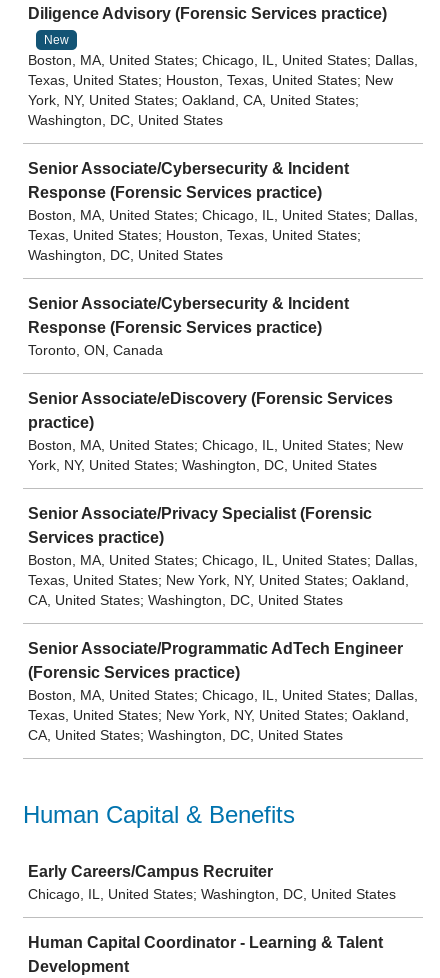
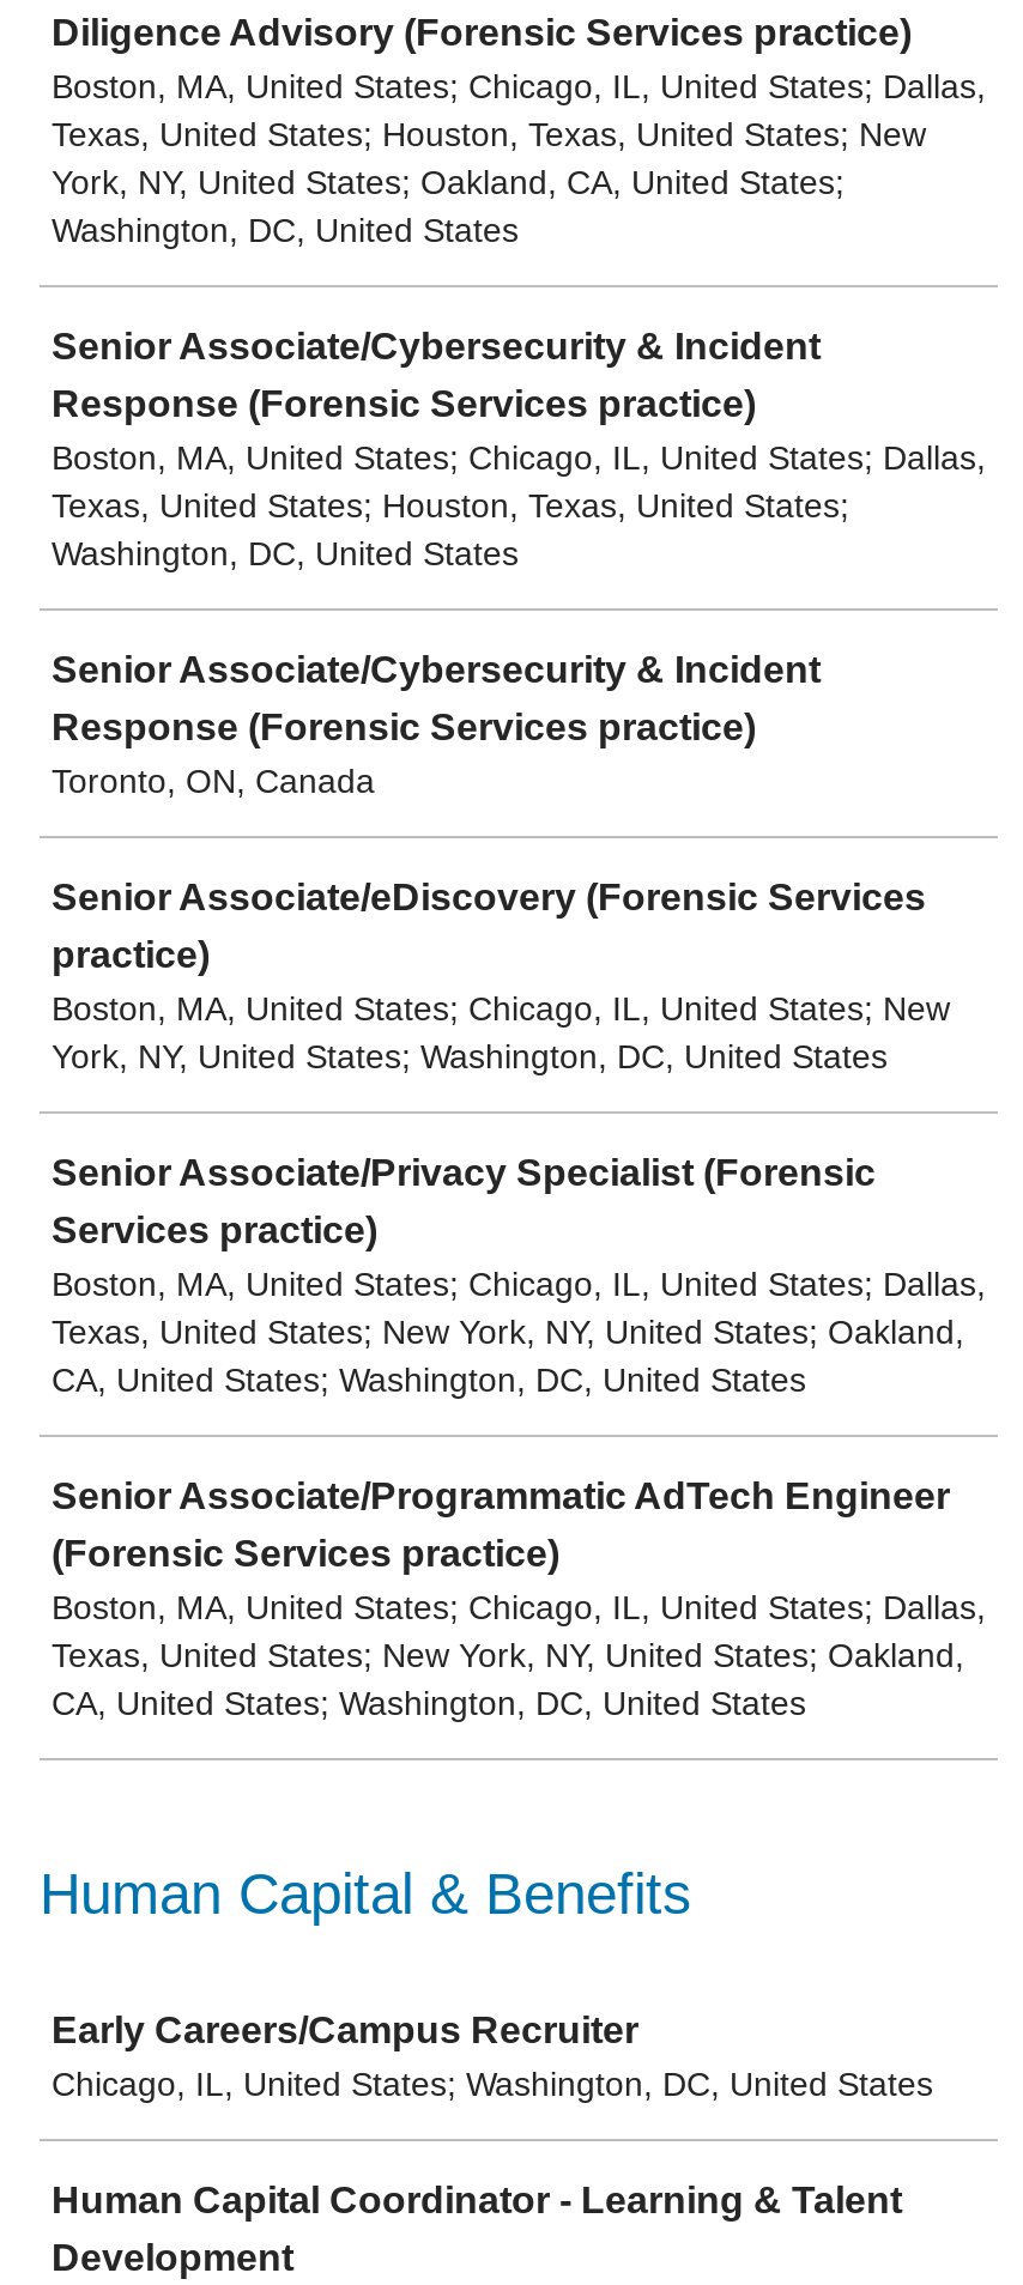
- New
